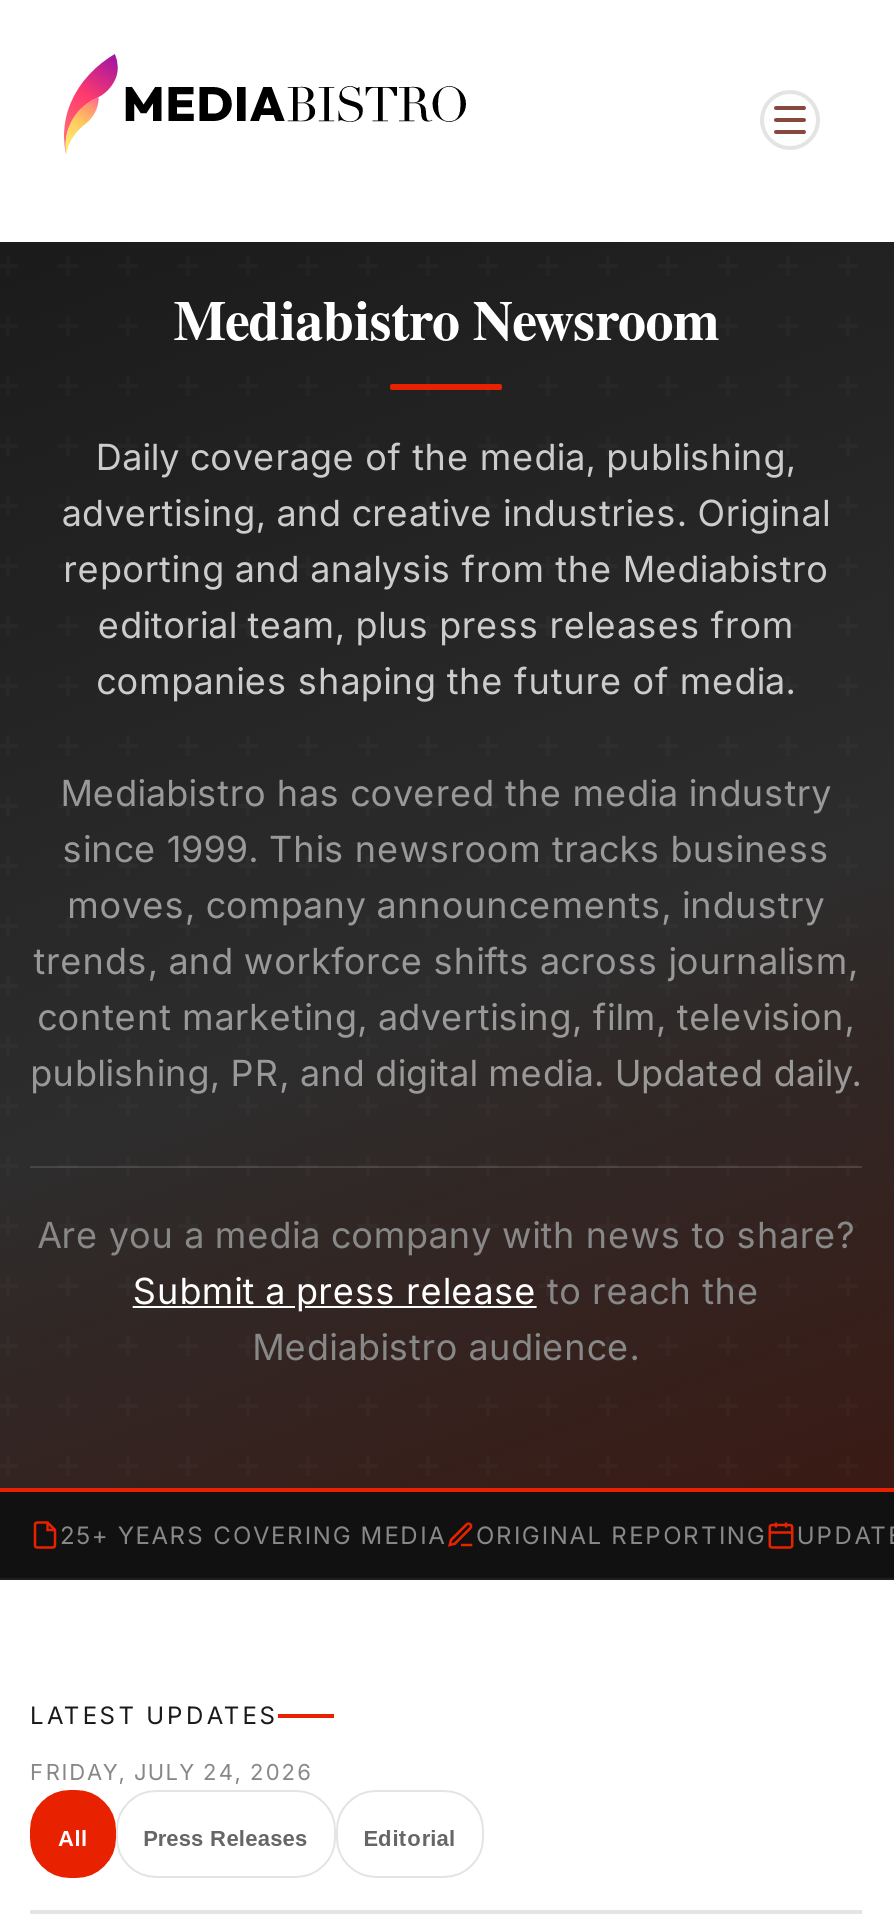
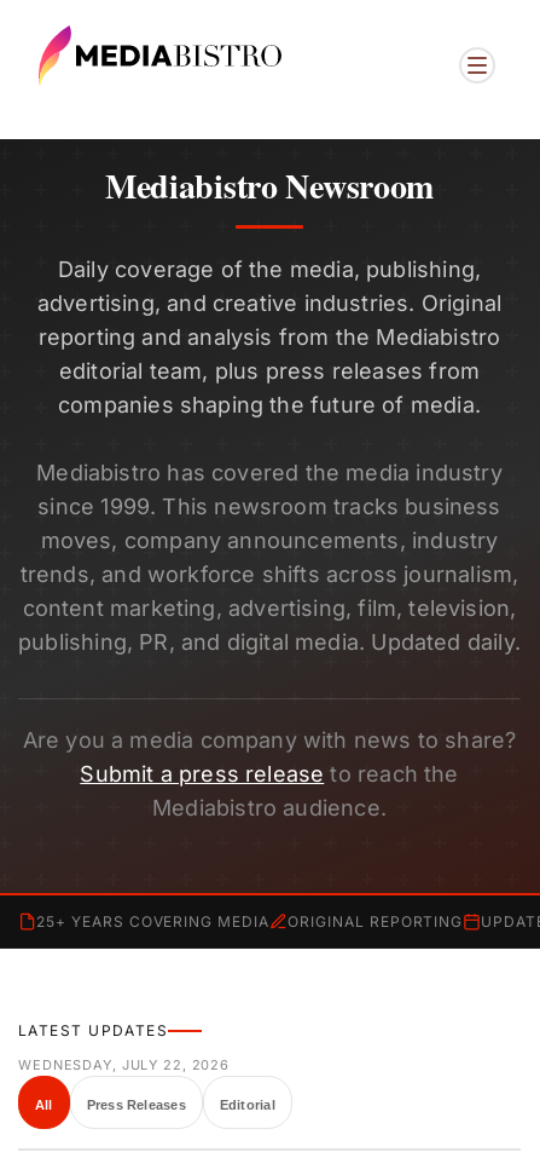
- FRIDAY, JULY 24, 2026
+ WEDNESDAY, JULY 22, 2026
